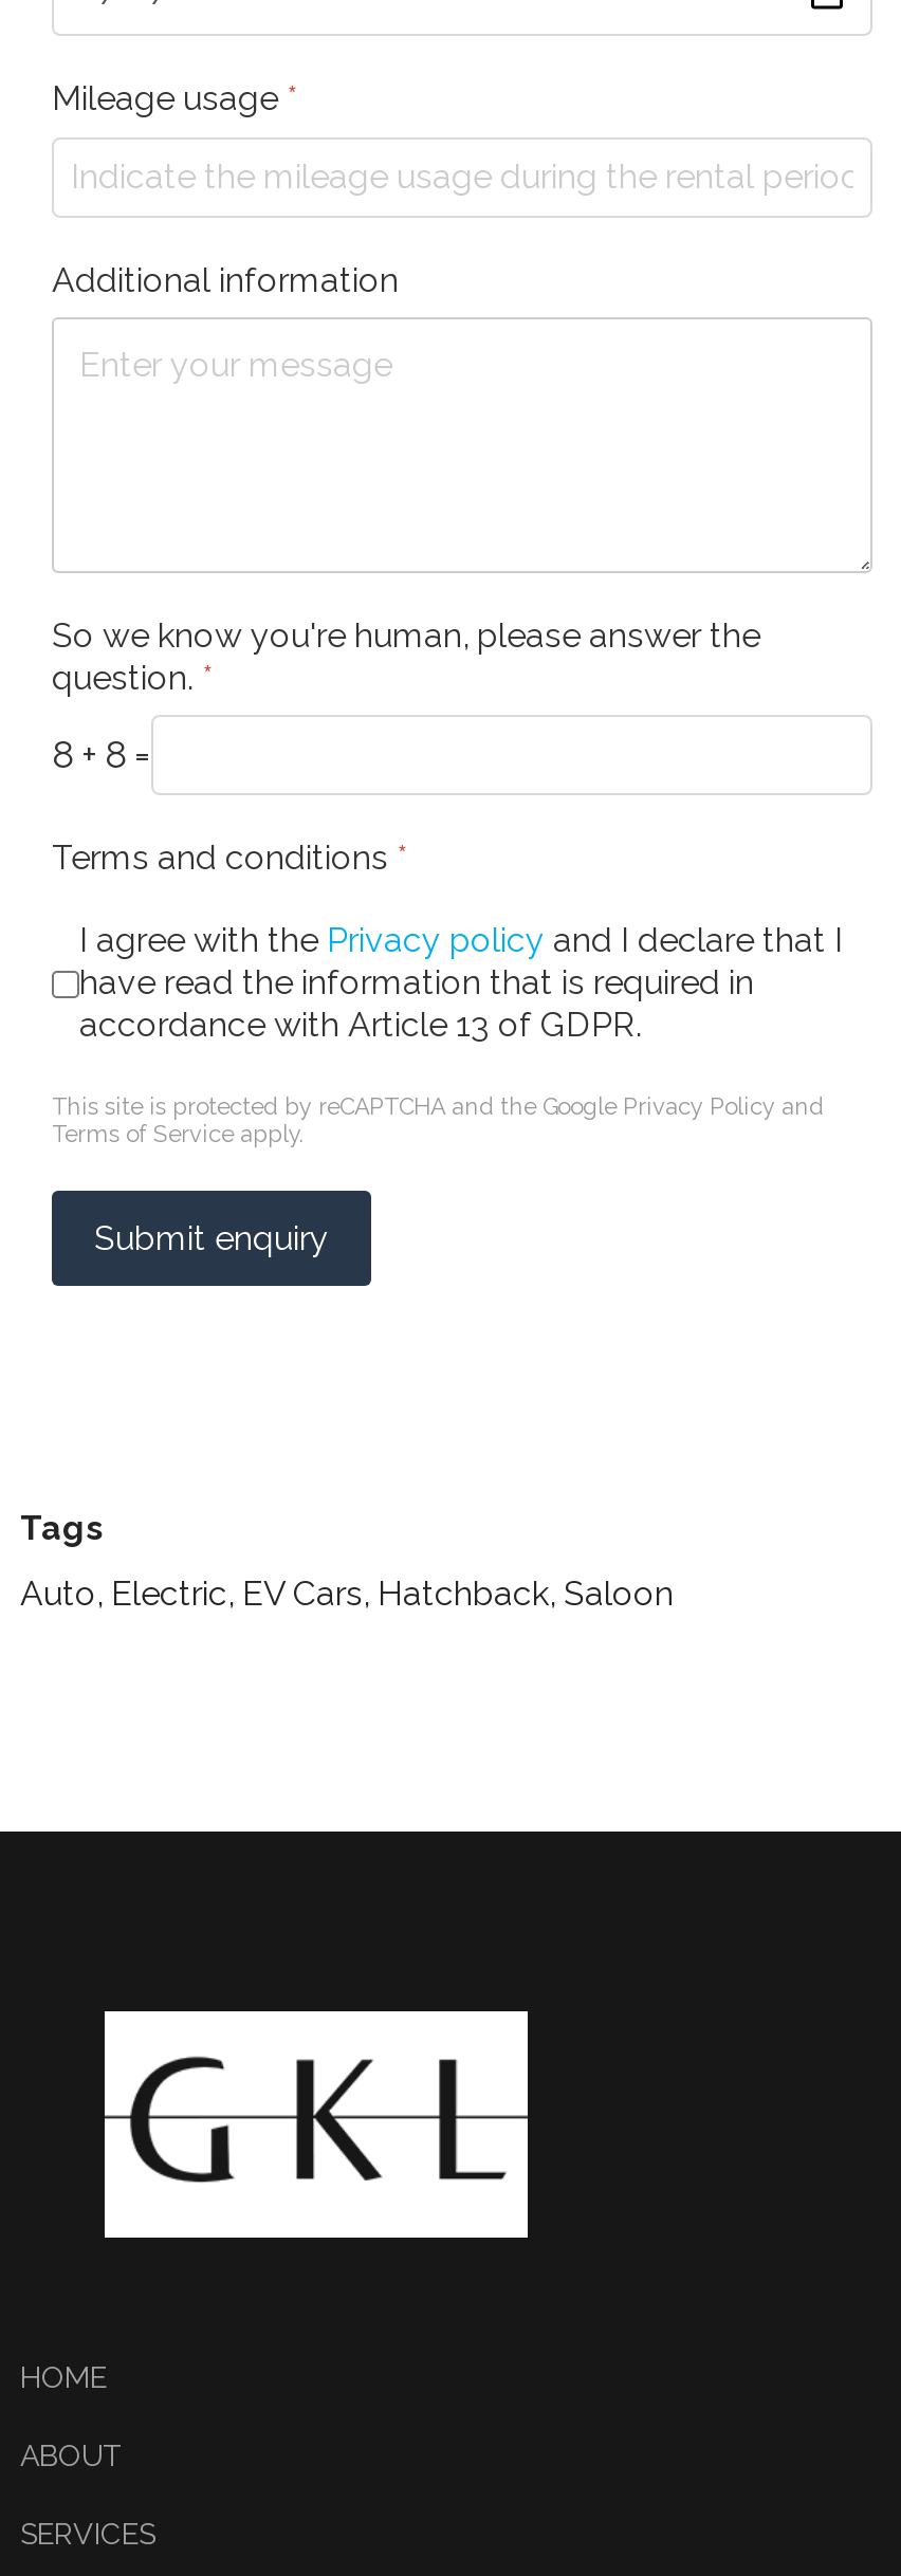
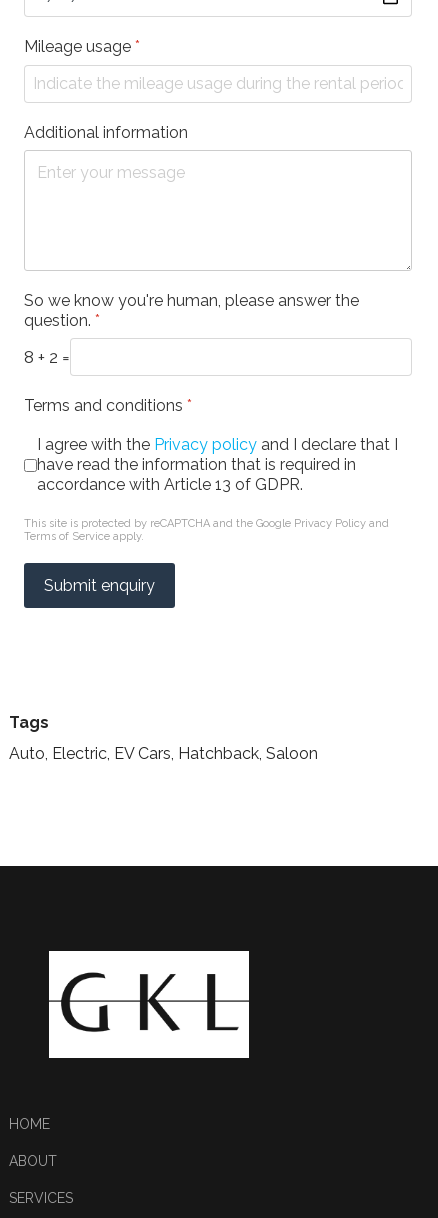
- 8 + 8 =
+ 8 + 2 =
